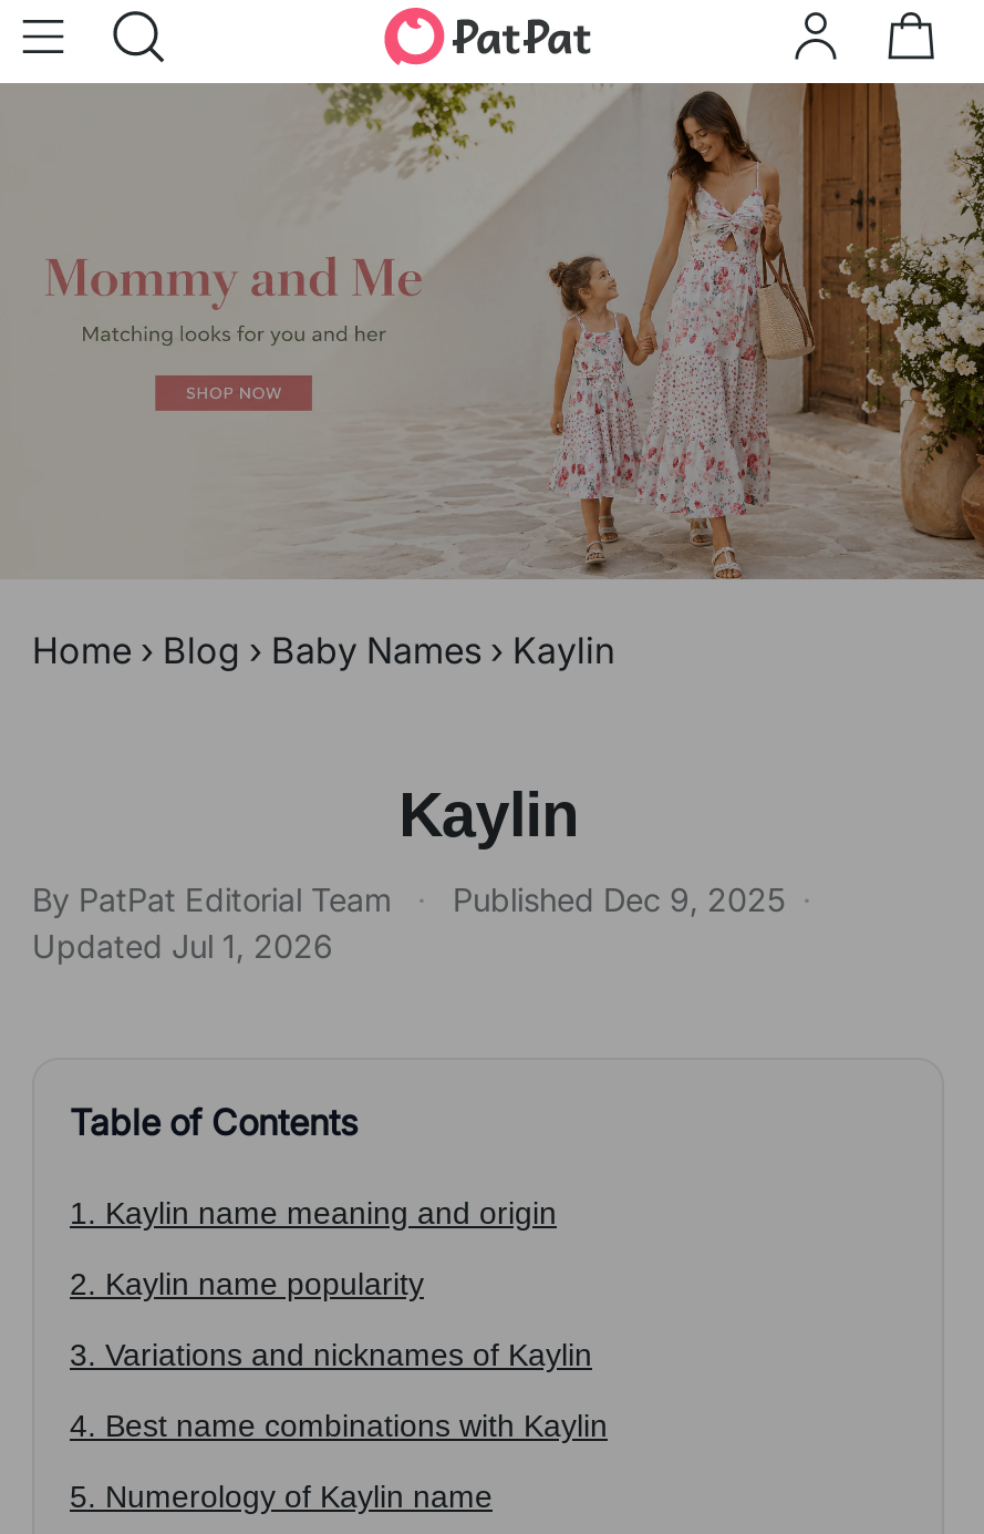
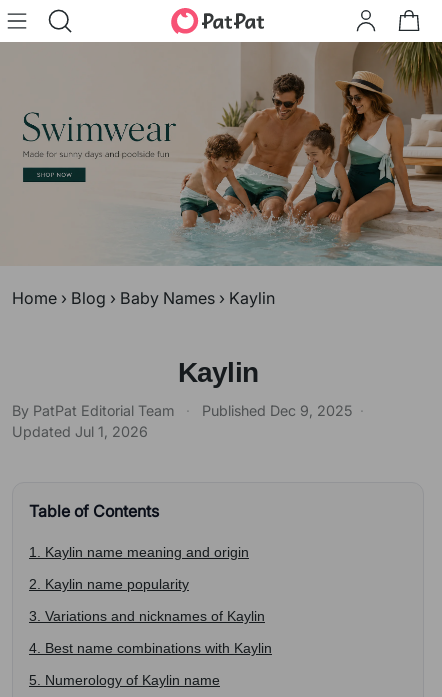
- [image]
+ [image]
